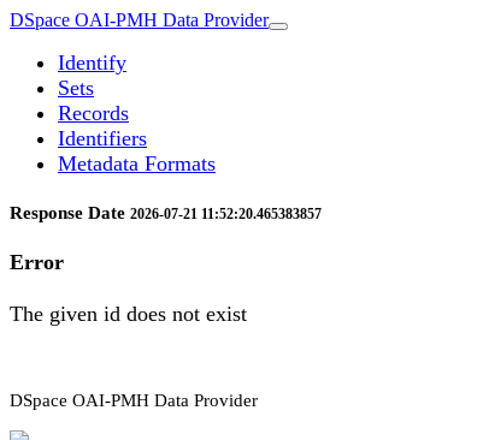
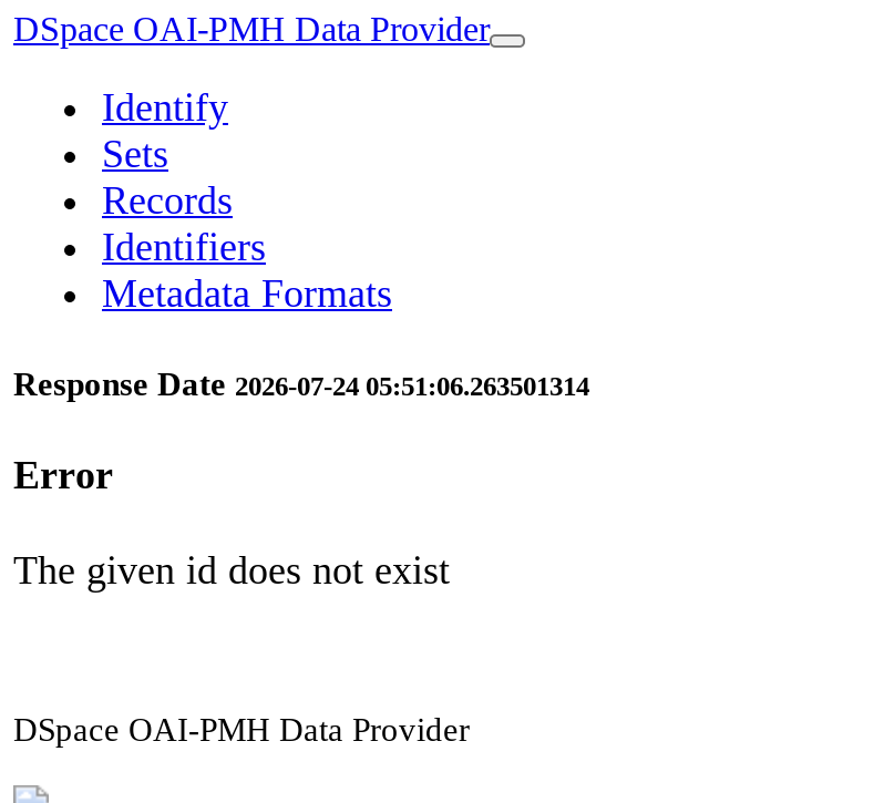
- Response Date 2026-07-21 11:52:20.465383857
+ Response Date 2026-07-24 05:51:06.263501314
